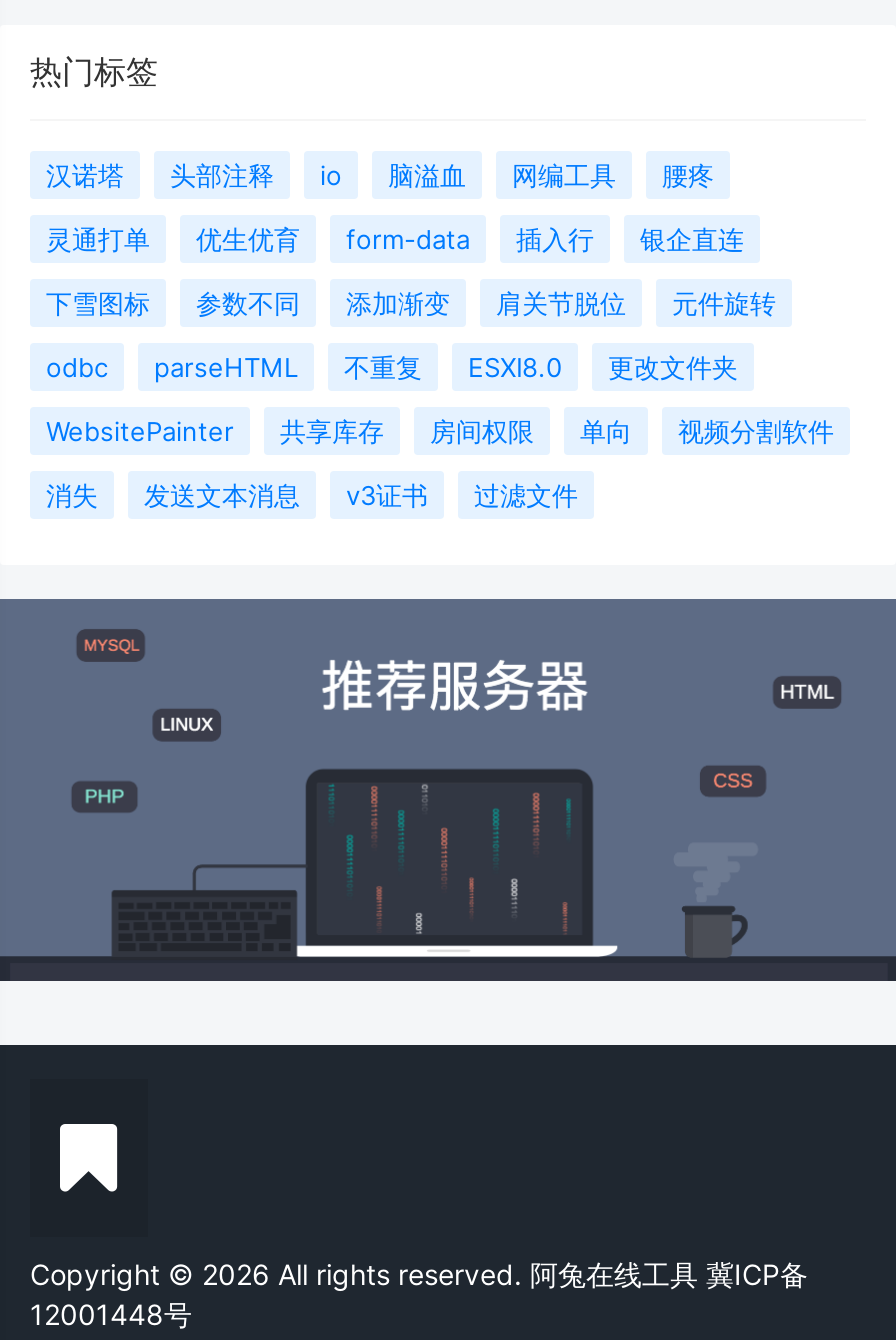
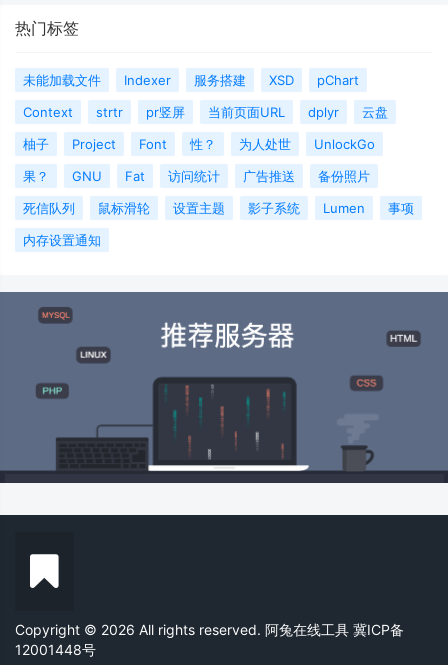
- 汉诺塔
- 头部注释
- io
- 脑溢血
- 网编工具
- 腰疼
+ 未能加载文件
+ Indexer
+ 服务搭建
+ XSD
+ pChart

- 灵通打单
- 优生优育
- form-data
- 插入行
- 银企直连
+ Context
+ strtr
+ pr竖屏
+ 当前页面URL
+ dplyr
+ 云盘

- 下雪图标
- 参数不同
- 添加渐变
- 肩关节脱位
- 元件旋转
+ 柚子
+ Project
+ Font
+ 性？
+ 为人处世
+ UnlockGo

- odbc
- parseHTML
- 不重复
- ESXI8.0
- 更改文件夹
+ 果？
+ GNU
+ Fat
+ 访问统计
+ 广告推送
+ 备份照片

- WebsitePainter
- 共享库存
- 房间权限
- 单向
- 视频分割软件
+ 死信队列
+ 鼠标滑轮
+ 设置主题
+ 影子系统
+ Lumen
+ 事项

- 消失
- 发送文本消息
- v3证书
- 过滤文件
+ 内存设置通知
